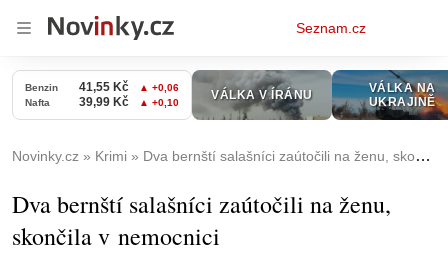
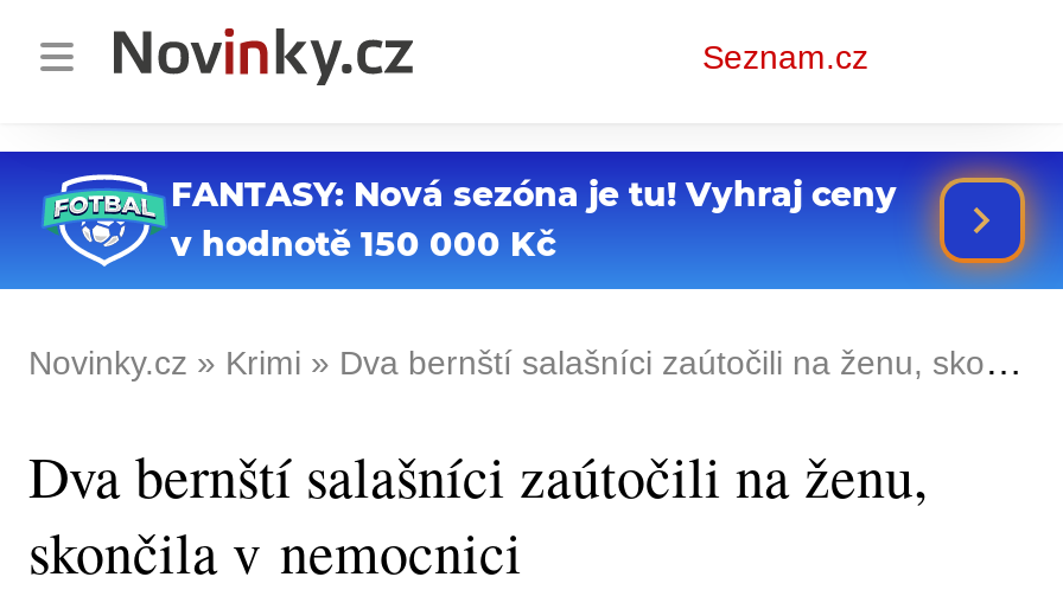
- [image]
+ [image]
